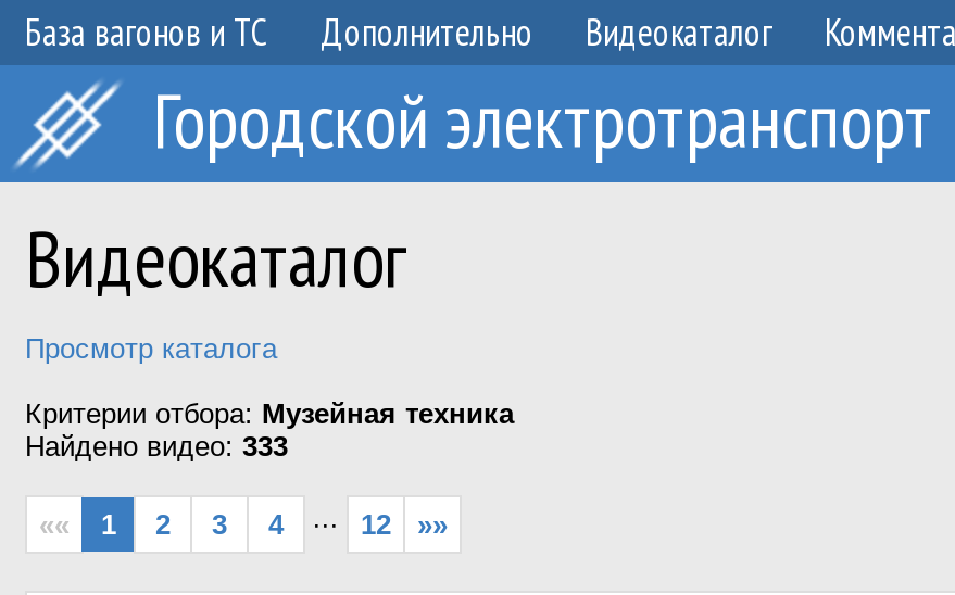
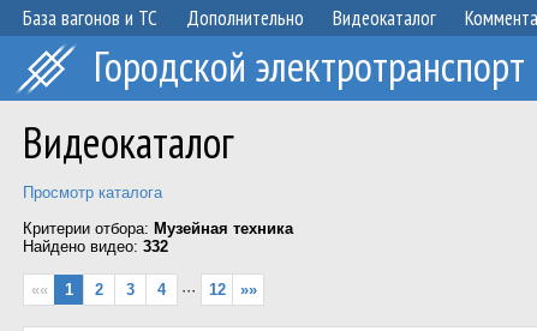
- Найдено видео: 333
+ Найдено видео: 332
